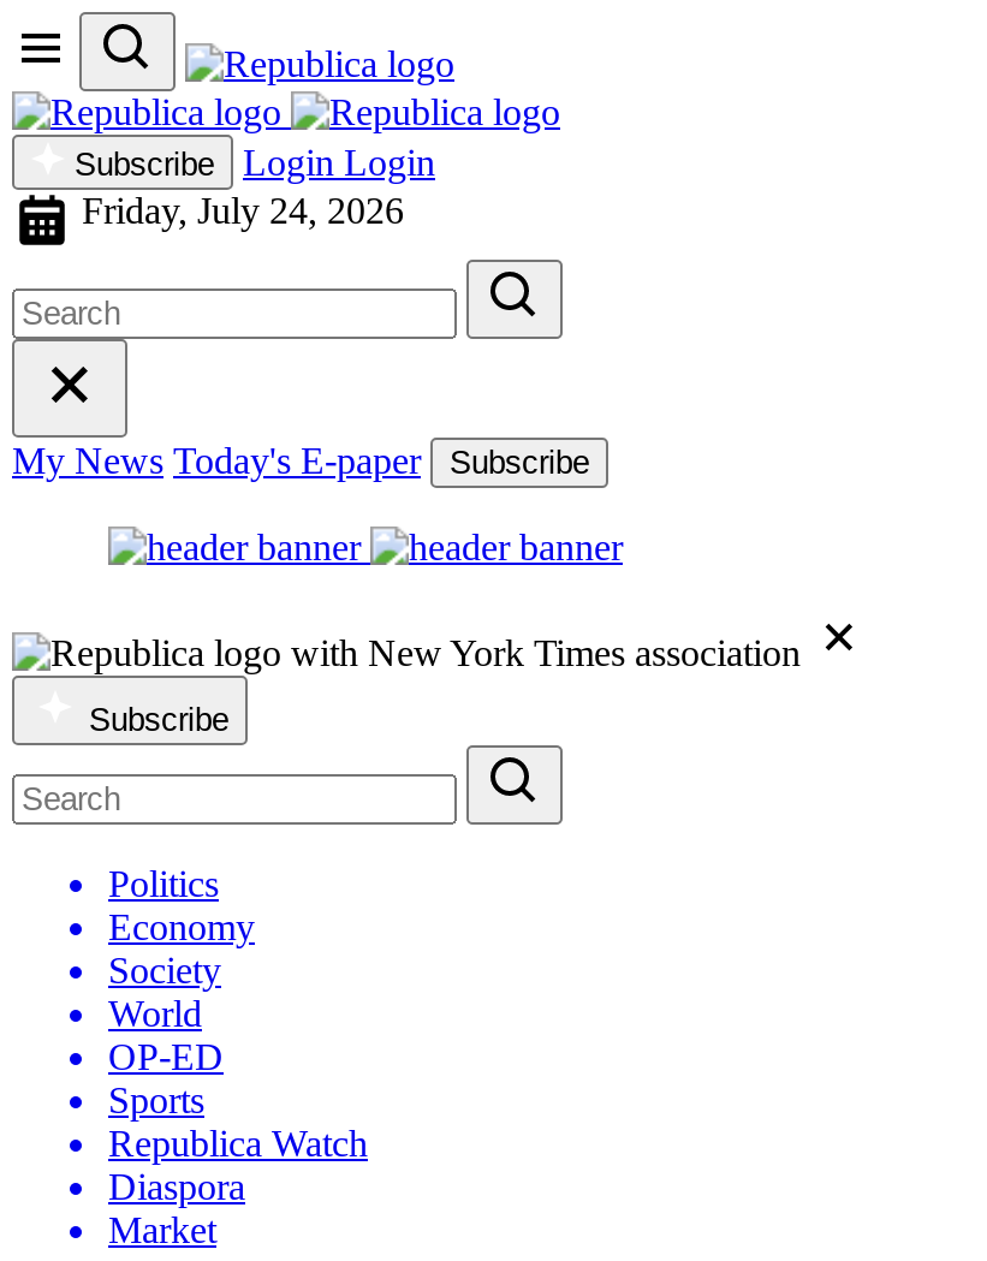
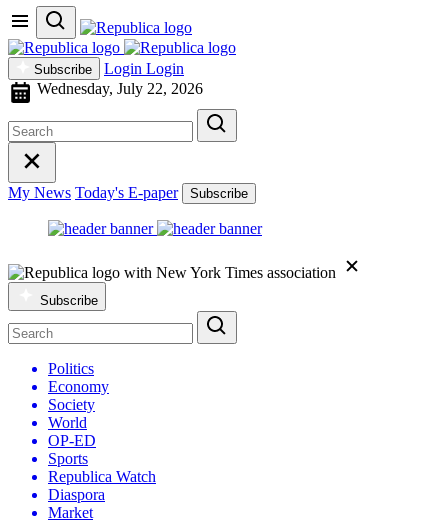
- Friday, July 24, 2026
+ Wednesday, July 22, 2026
